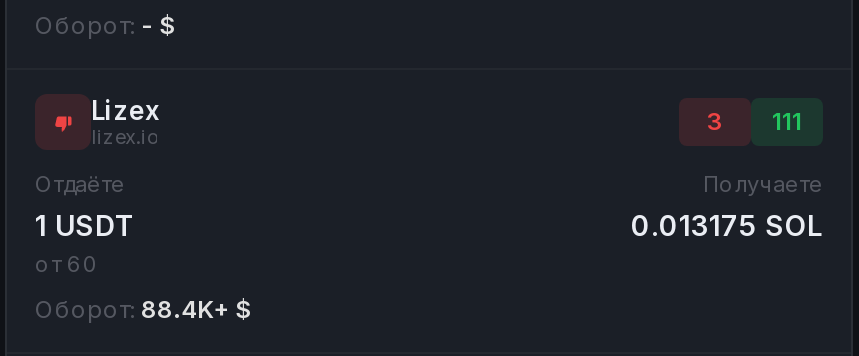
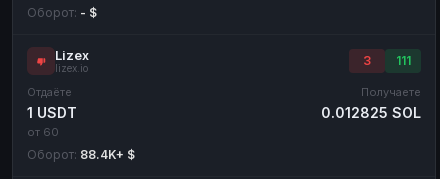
- 0.013175 SOL
+ 0.012825 SOL
